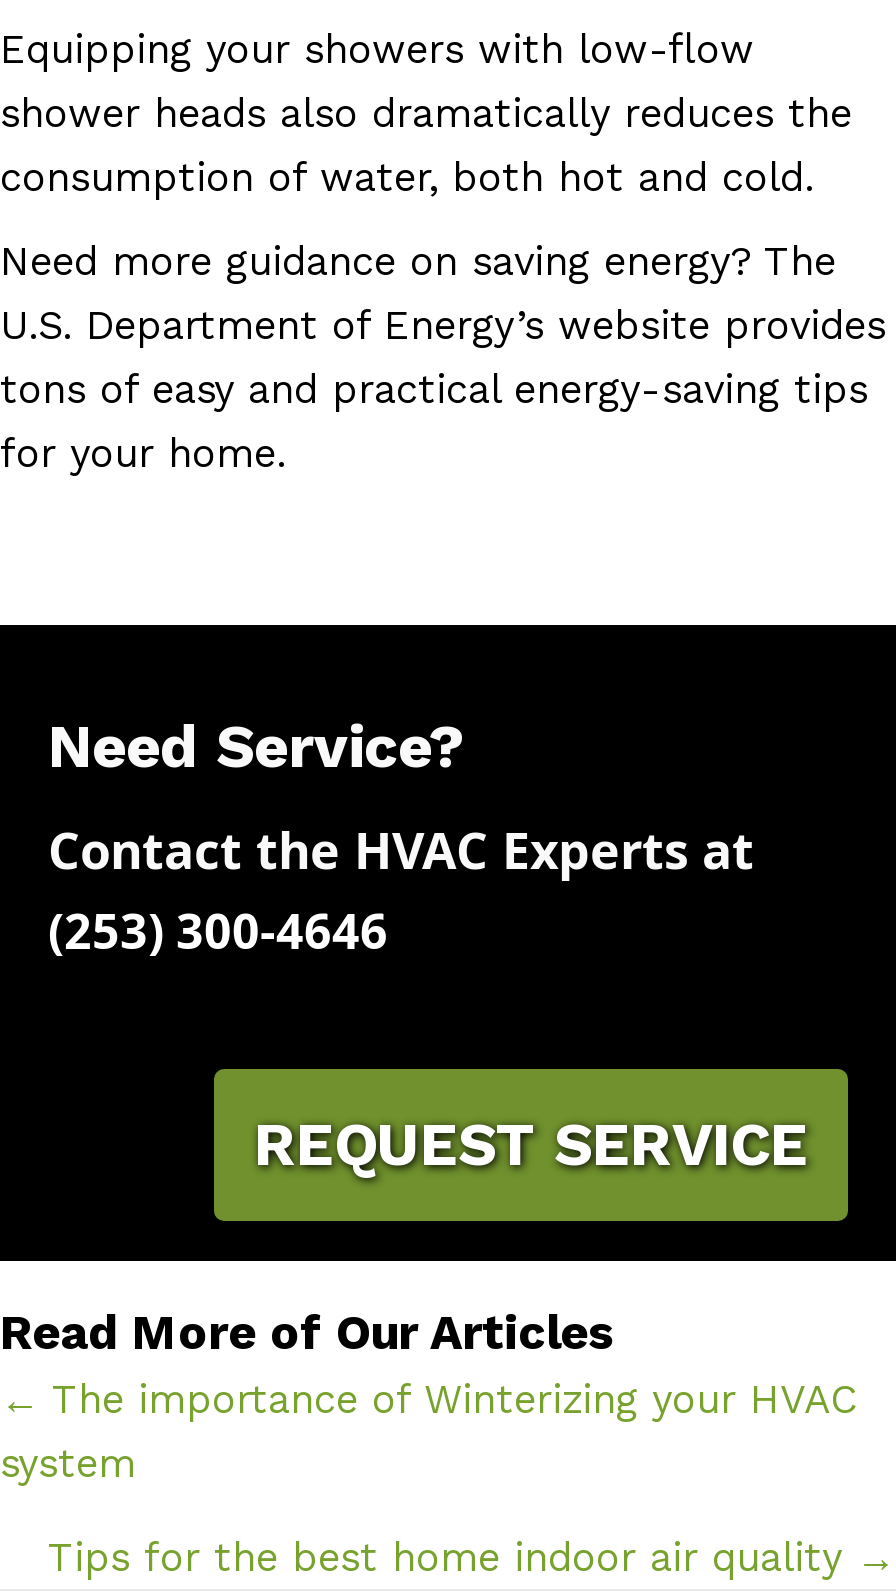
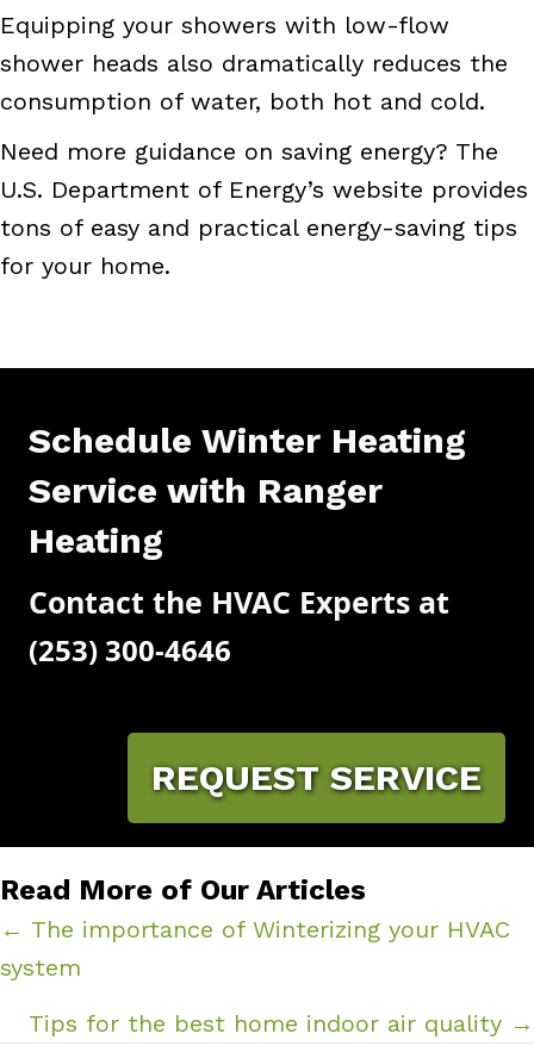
- Need Service?
+ Schedule Winter Heating
+ Service with Ranger
+ Heating
